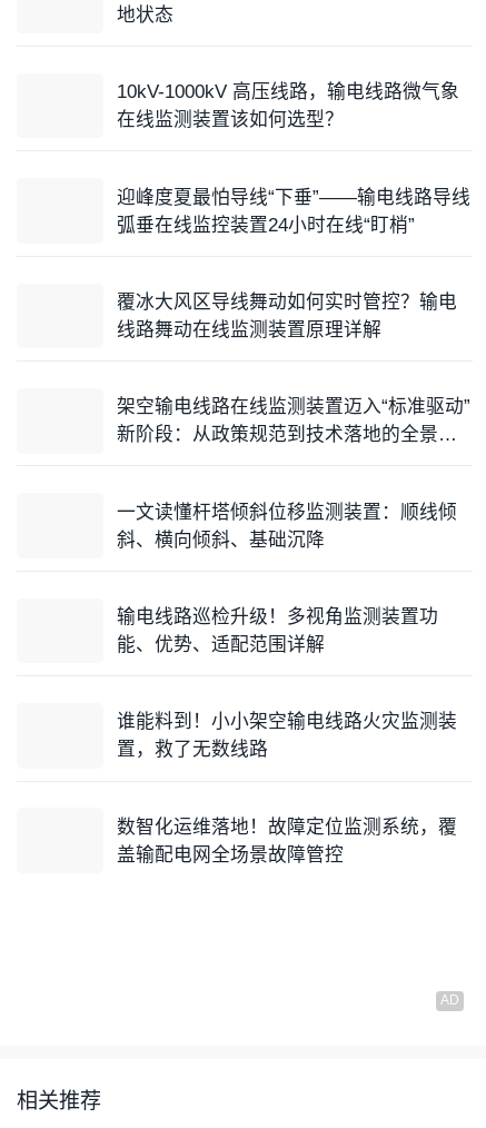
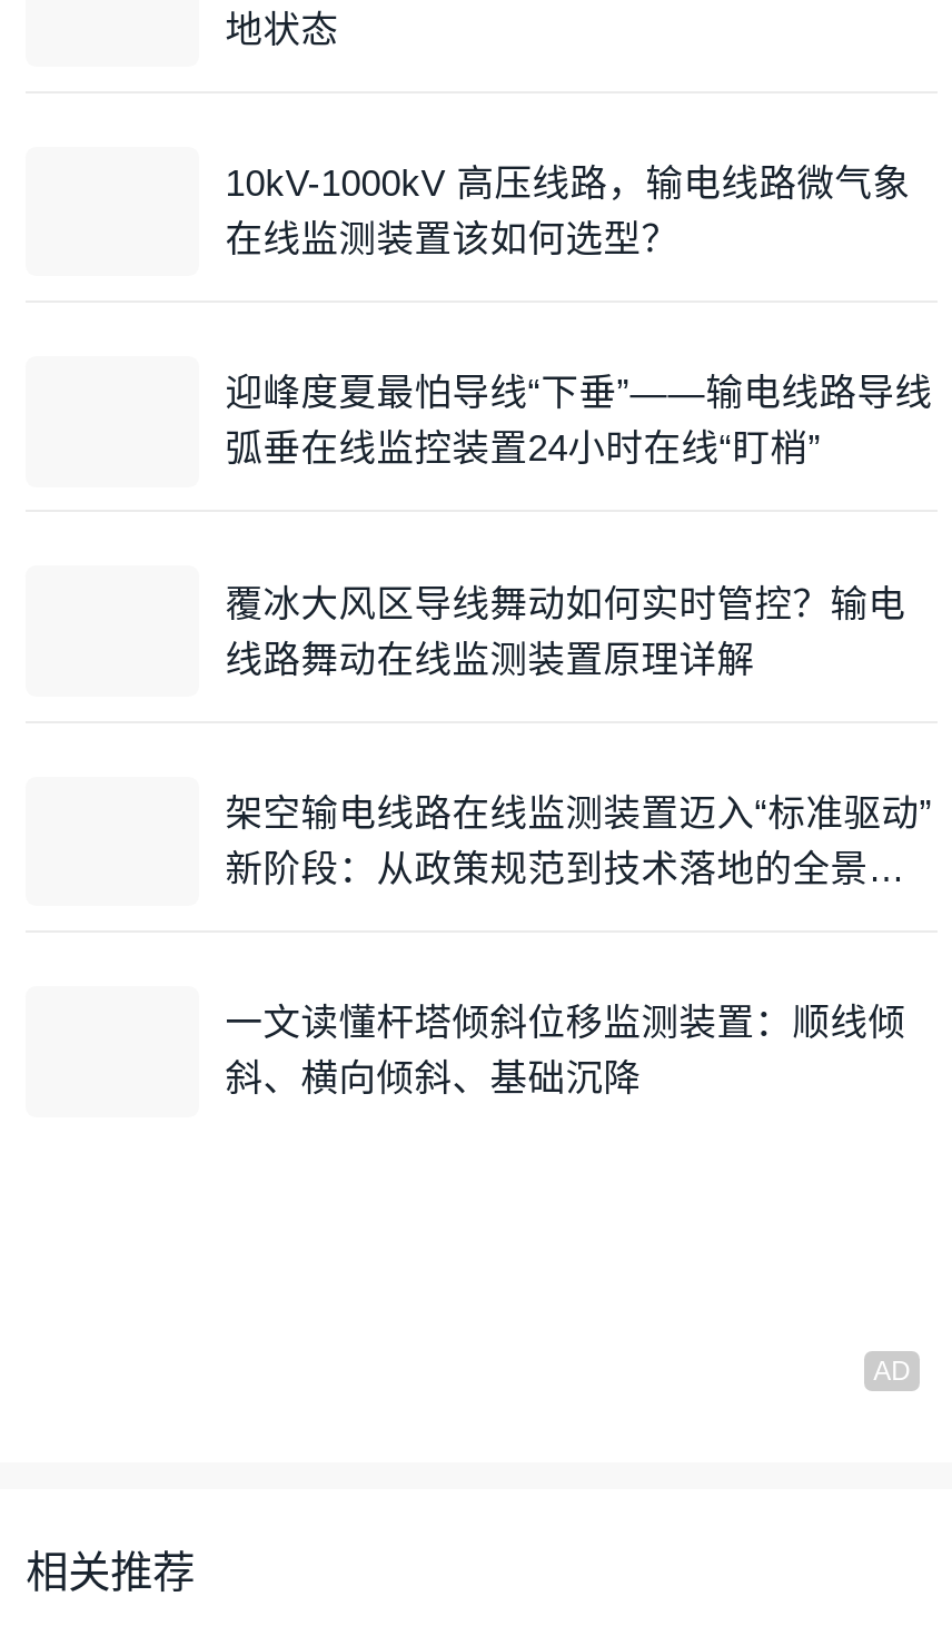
- 输电线路巡检升级！多视角监测装置功
- 能、优势、适配范围详解

- 谁能料到！小小架空输电线路火灾监测装
- 置，救了无数线路

- 数智化运维落地！故障定位监测系统，覆
- 盖输配电网全场景故障管控
